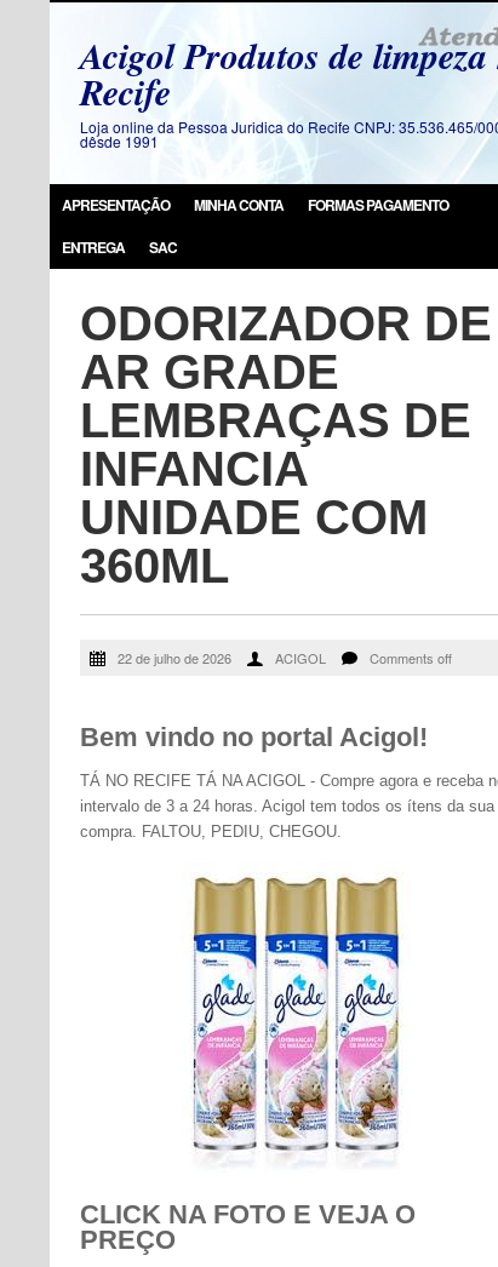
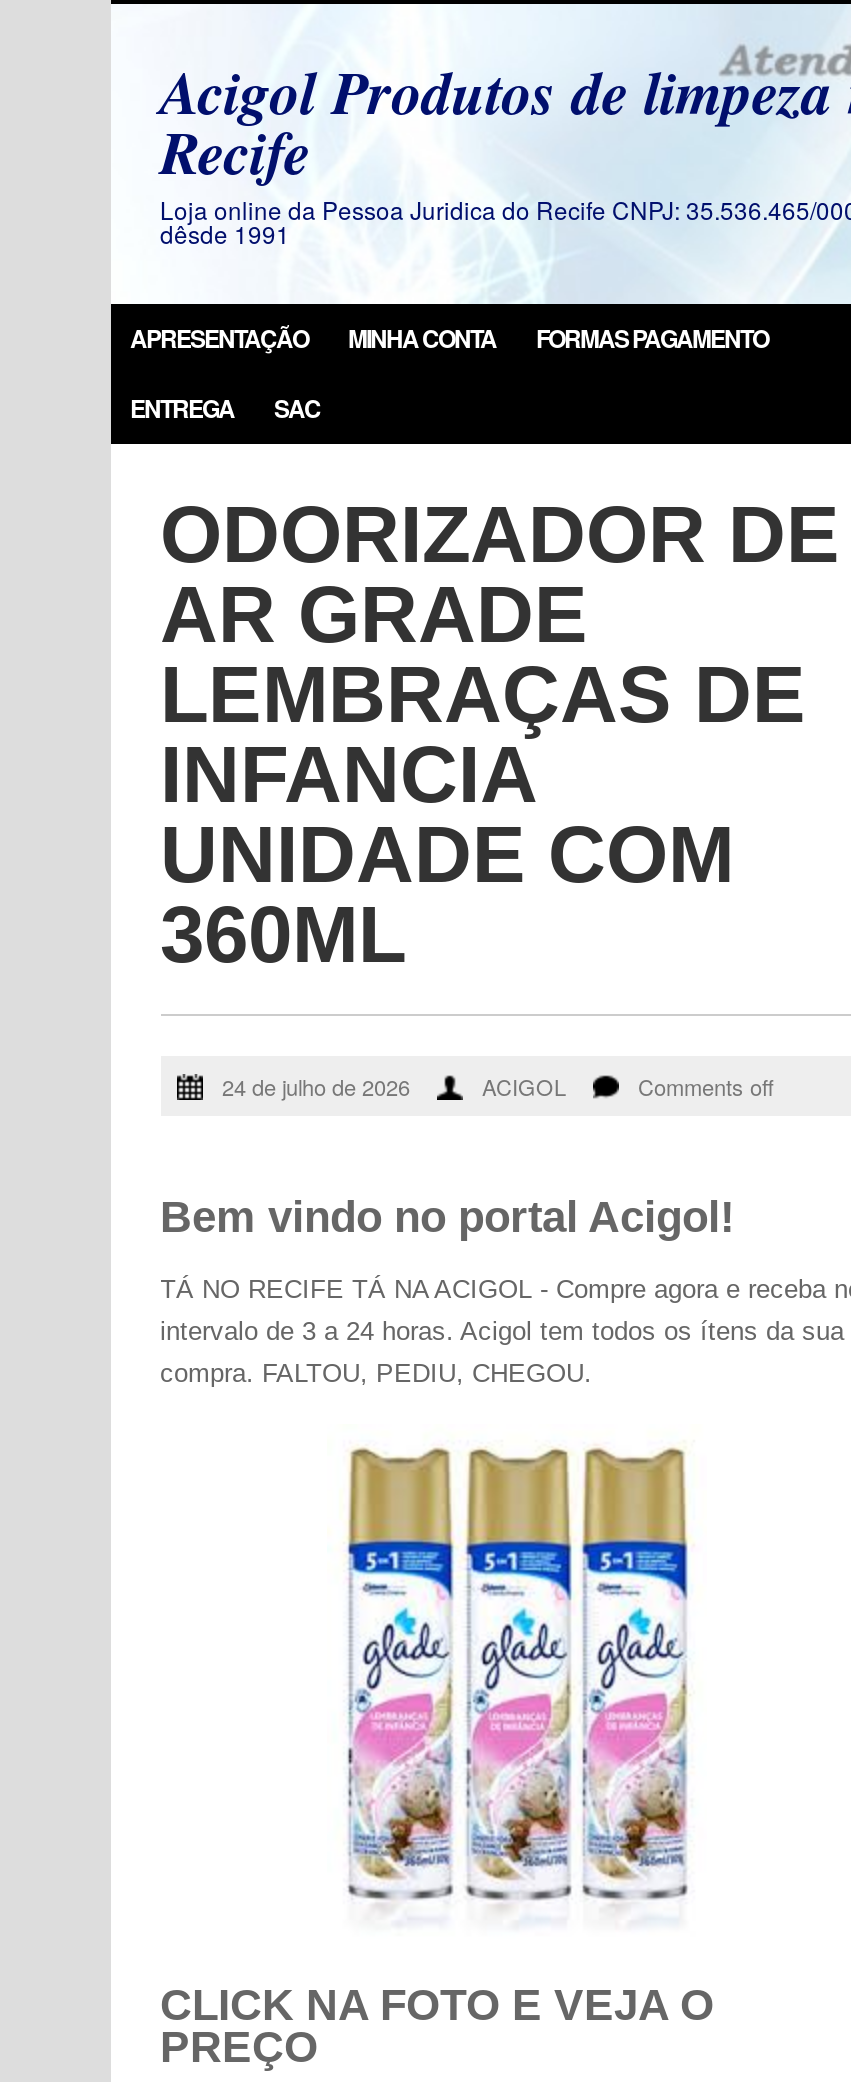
- 22 de julho de 2026
+ 24 de julho de 2026
